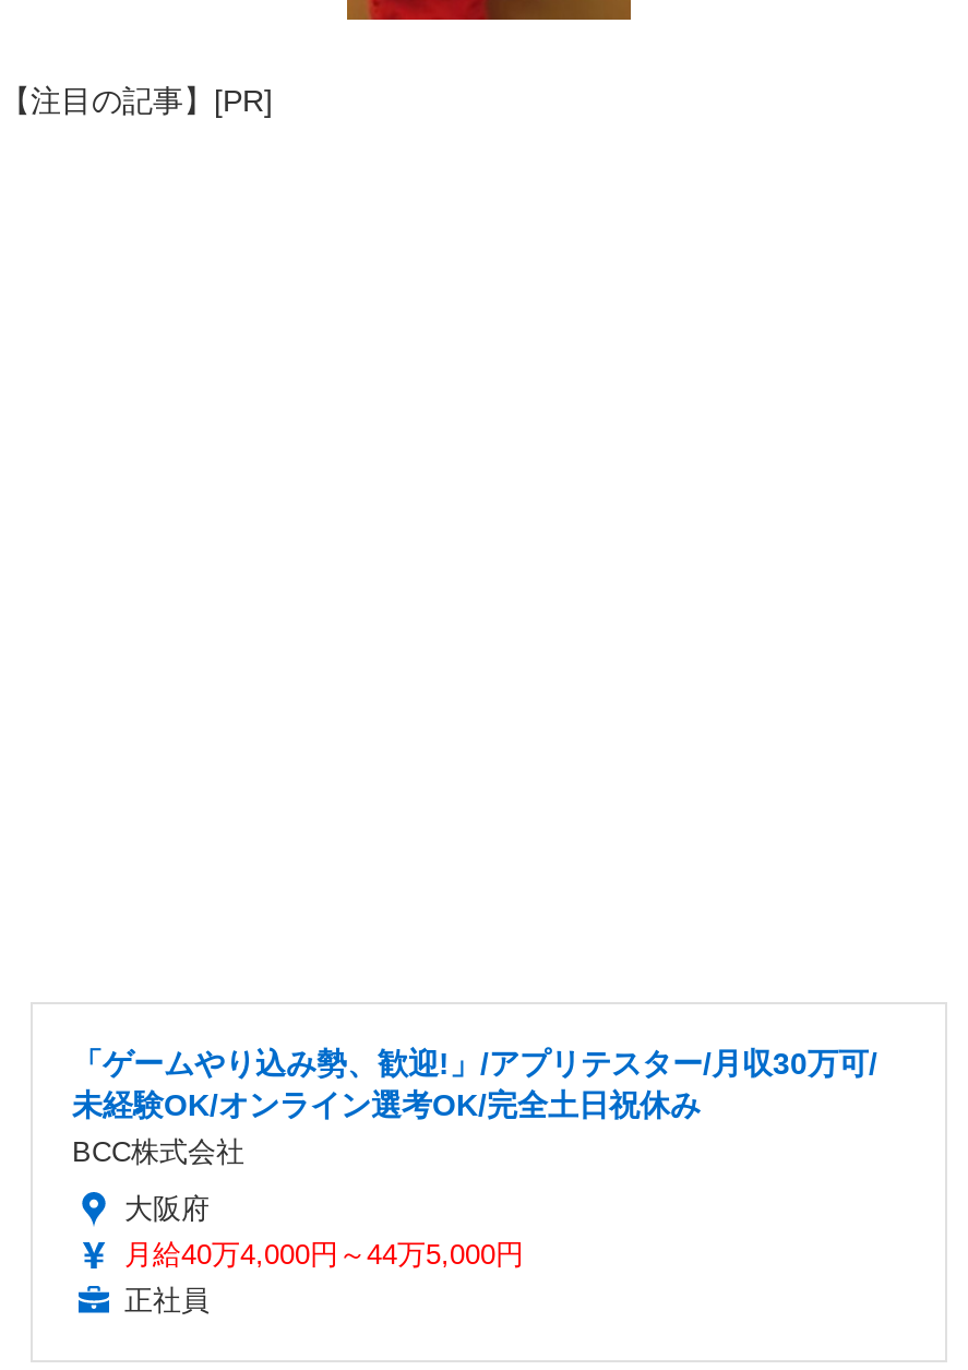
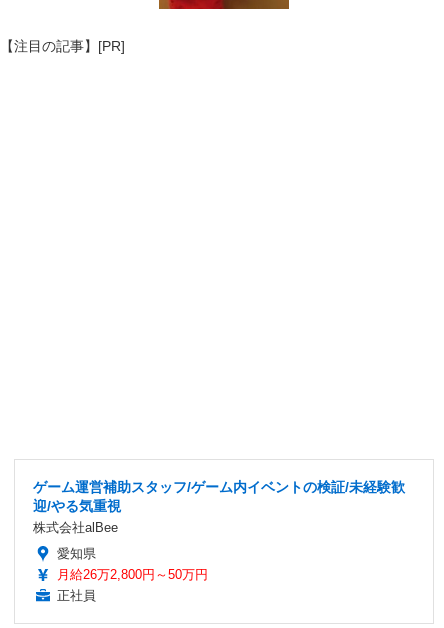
- 「ゲームやり込み勢、歓迎!」/アプリテスター/月収30万可/
- 未経験OK/オンライン選考OK/完全土日祝休み
- BCC株式会社
+ ゲーム運営補助スタッフ/ゲーム内イベントの検証/未経験歓
+ 迎/やる気重視
+ 株式会社alBee

- 大阪府
- 月給40万4,000円～44万5,000円
+ 愛知県
+ 月給26万2,800円～50万円
